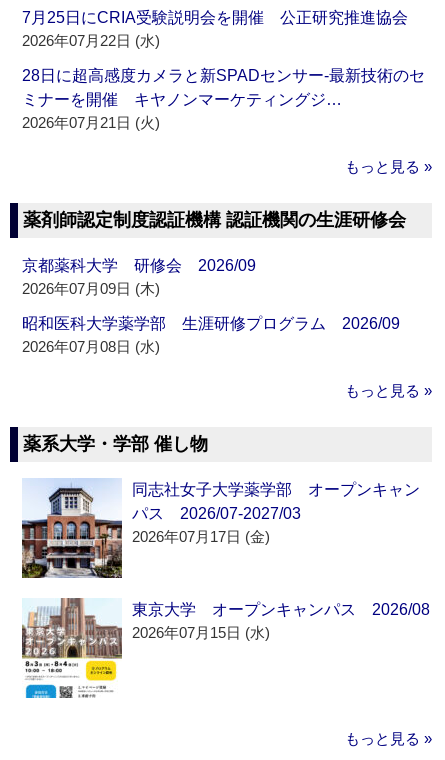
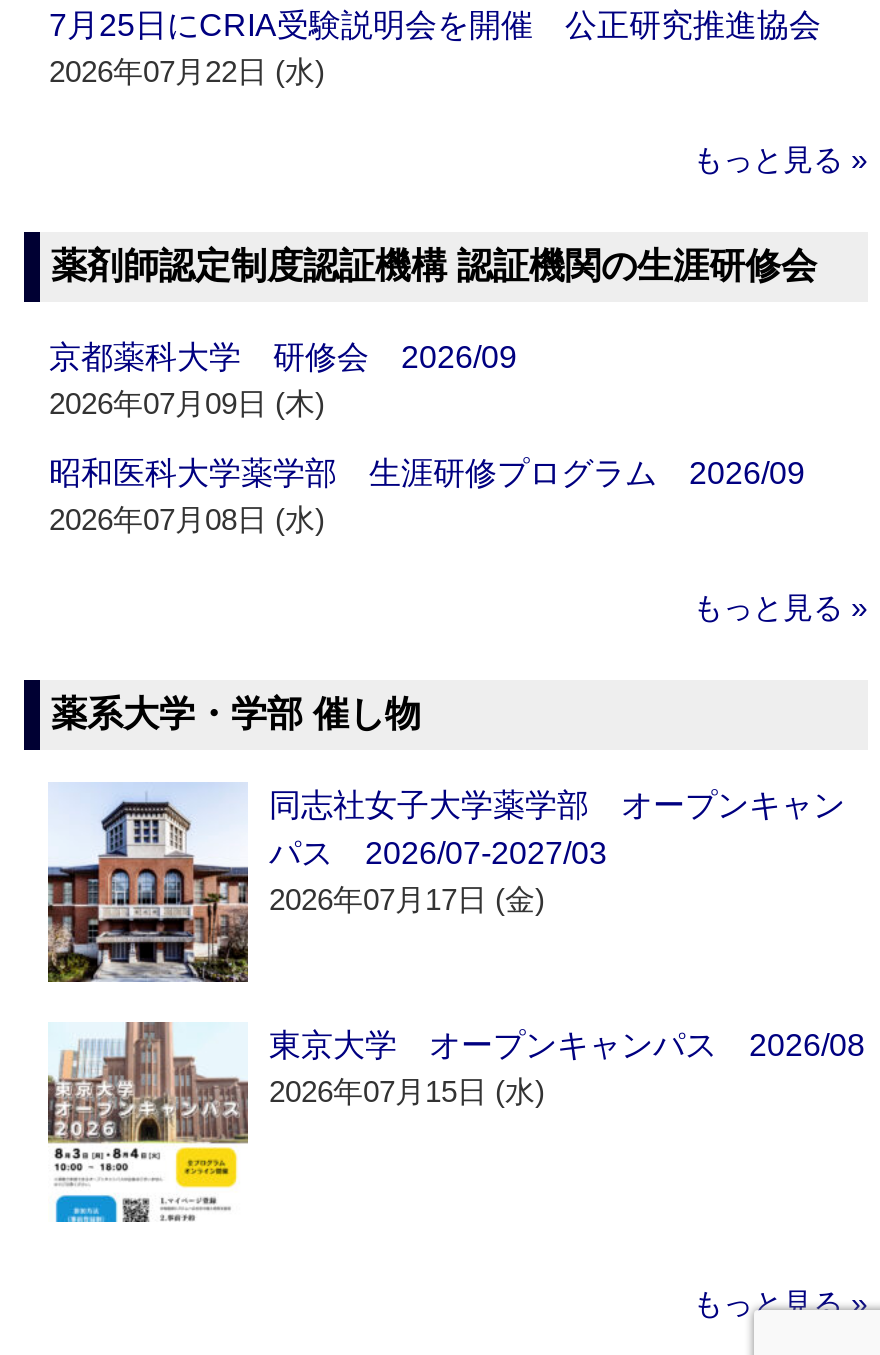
- 28日に超高感度カメラと新SPADセンサー‐最新技術のセ
- ミナーを開催 キヤノンマーケティングジ…
- 2026年07月21日 (火)
